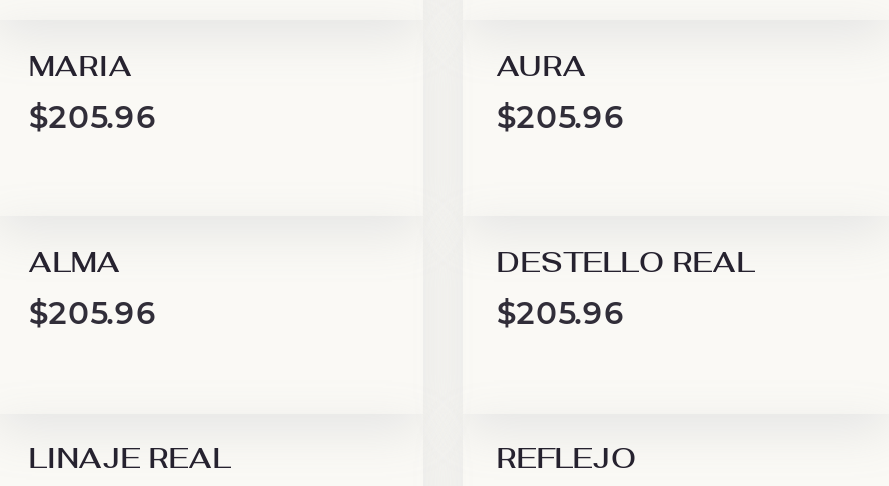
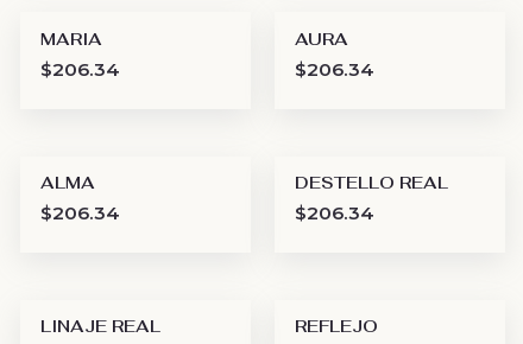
- $205.96
+ $206.34

- $205.96
+ $206.34

- $205.96
+ $206.34

- $205.96
+ $206.34
